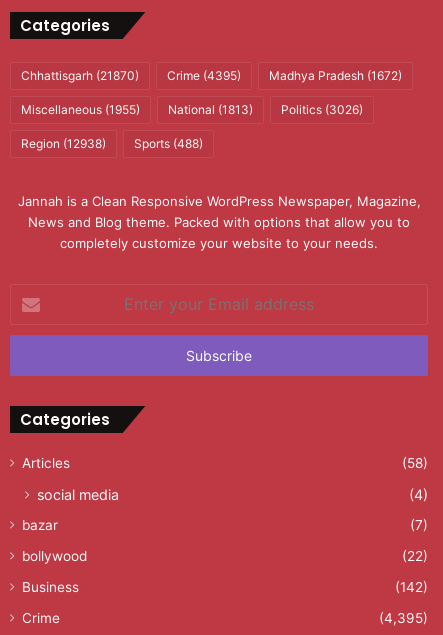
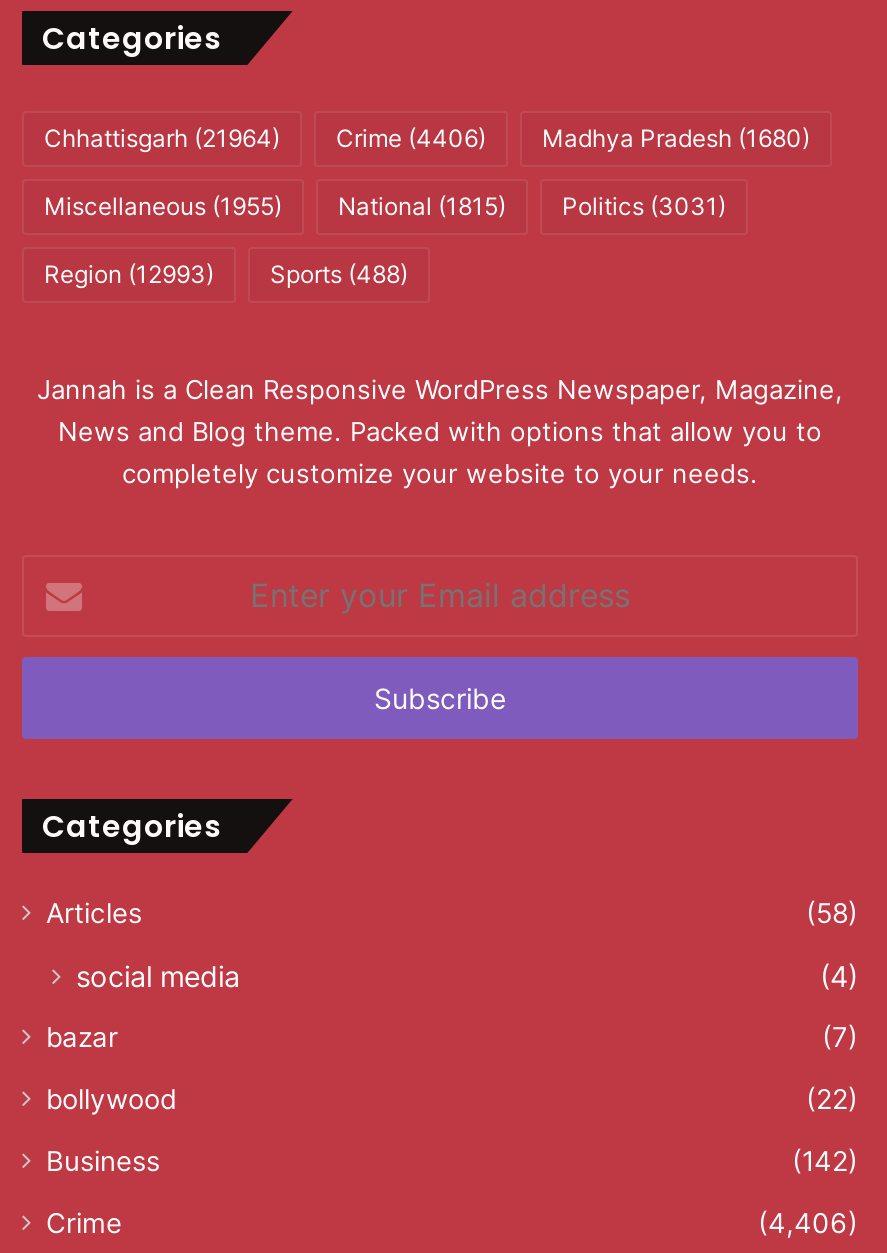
- Chhattisgarh (21870)
+ Chhattisgarh (21964)

- Crime (4395)
+ Crime (4406)

- Madhya Pradesh (1672)
+ Madhya Pradesh (1680)

- National (1813)
+ National (1815)

- Politics (3026)
+ Politics (3031)

- Region (12938) Sports (488)
+ Region (12993) Sports (488)

- (4,395)
+ (4,406)
